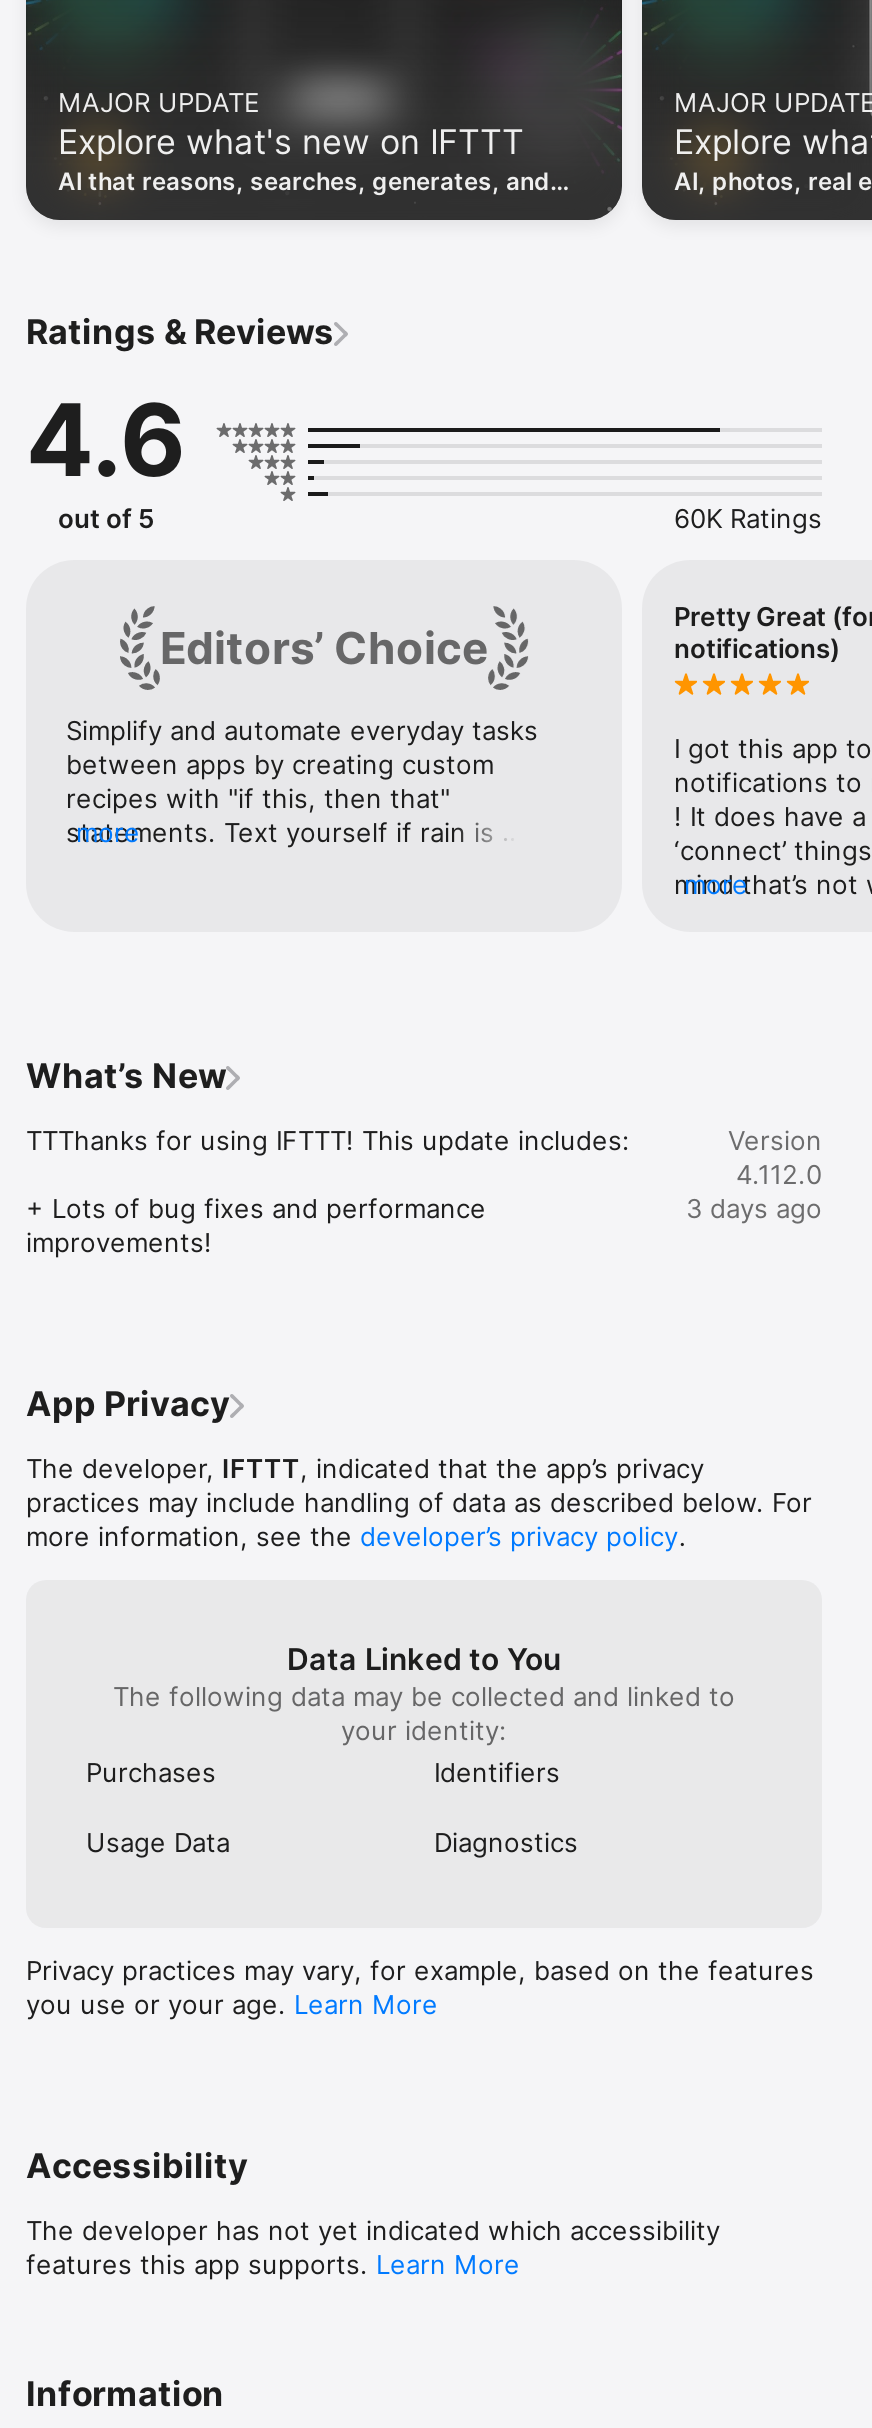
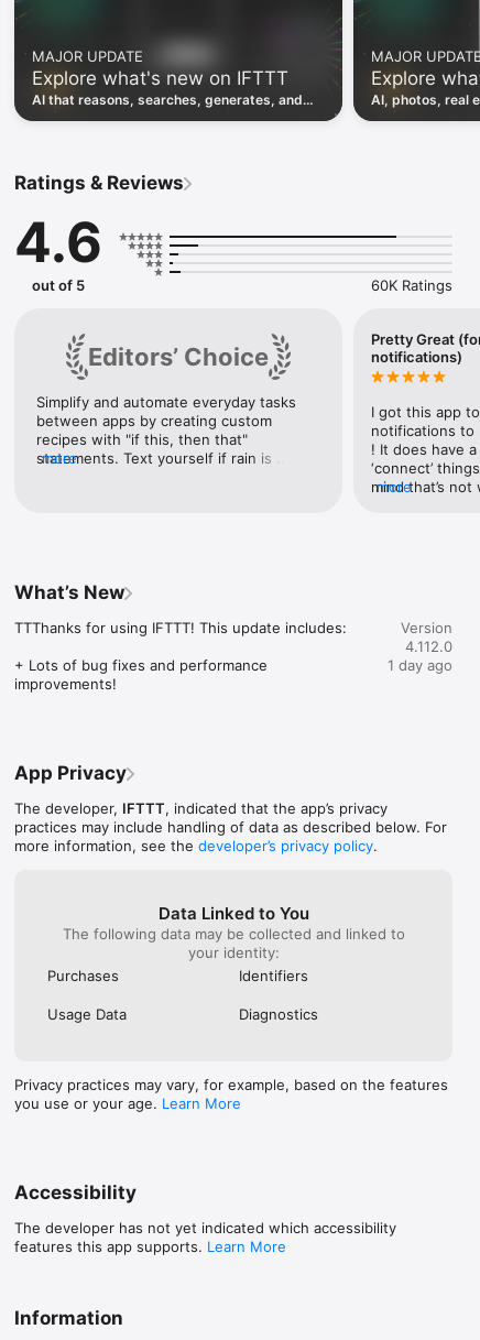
- 3 days ago
+ 1 day ago
